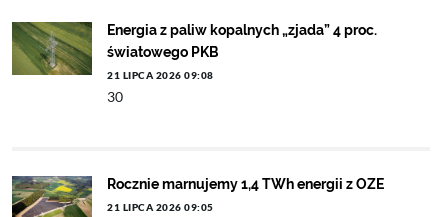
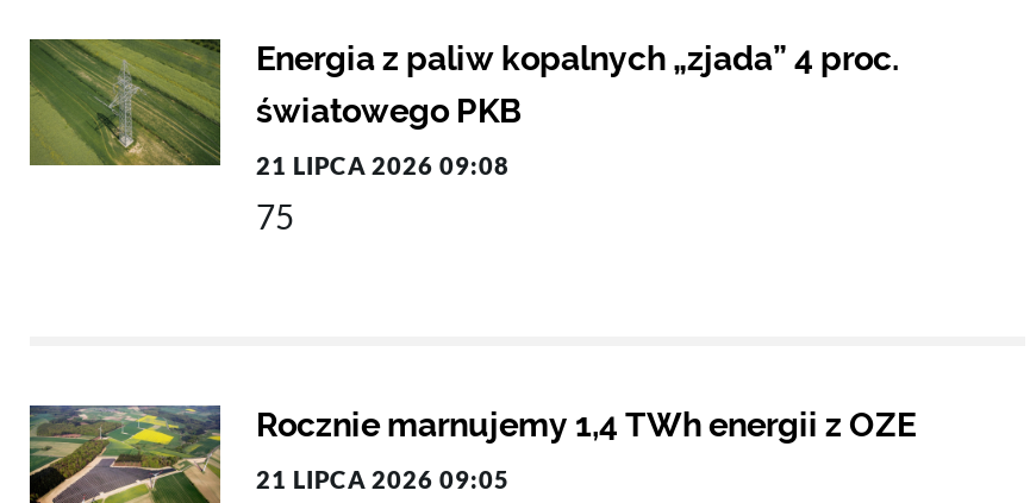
- 30
+ 75
